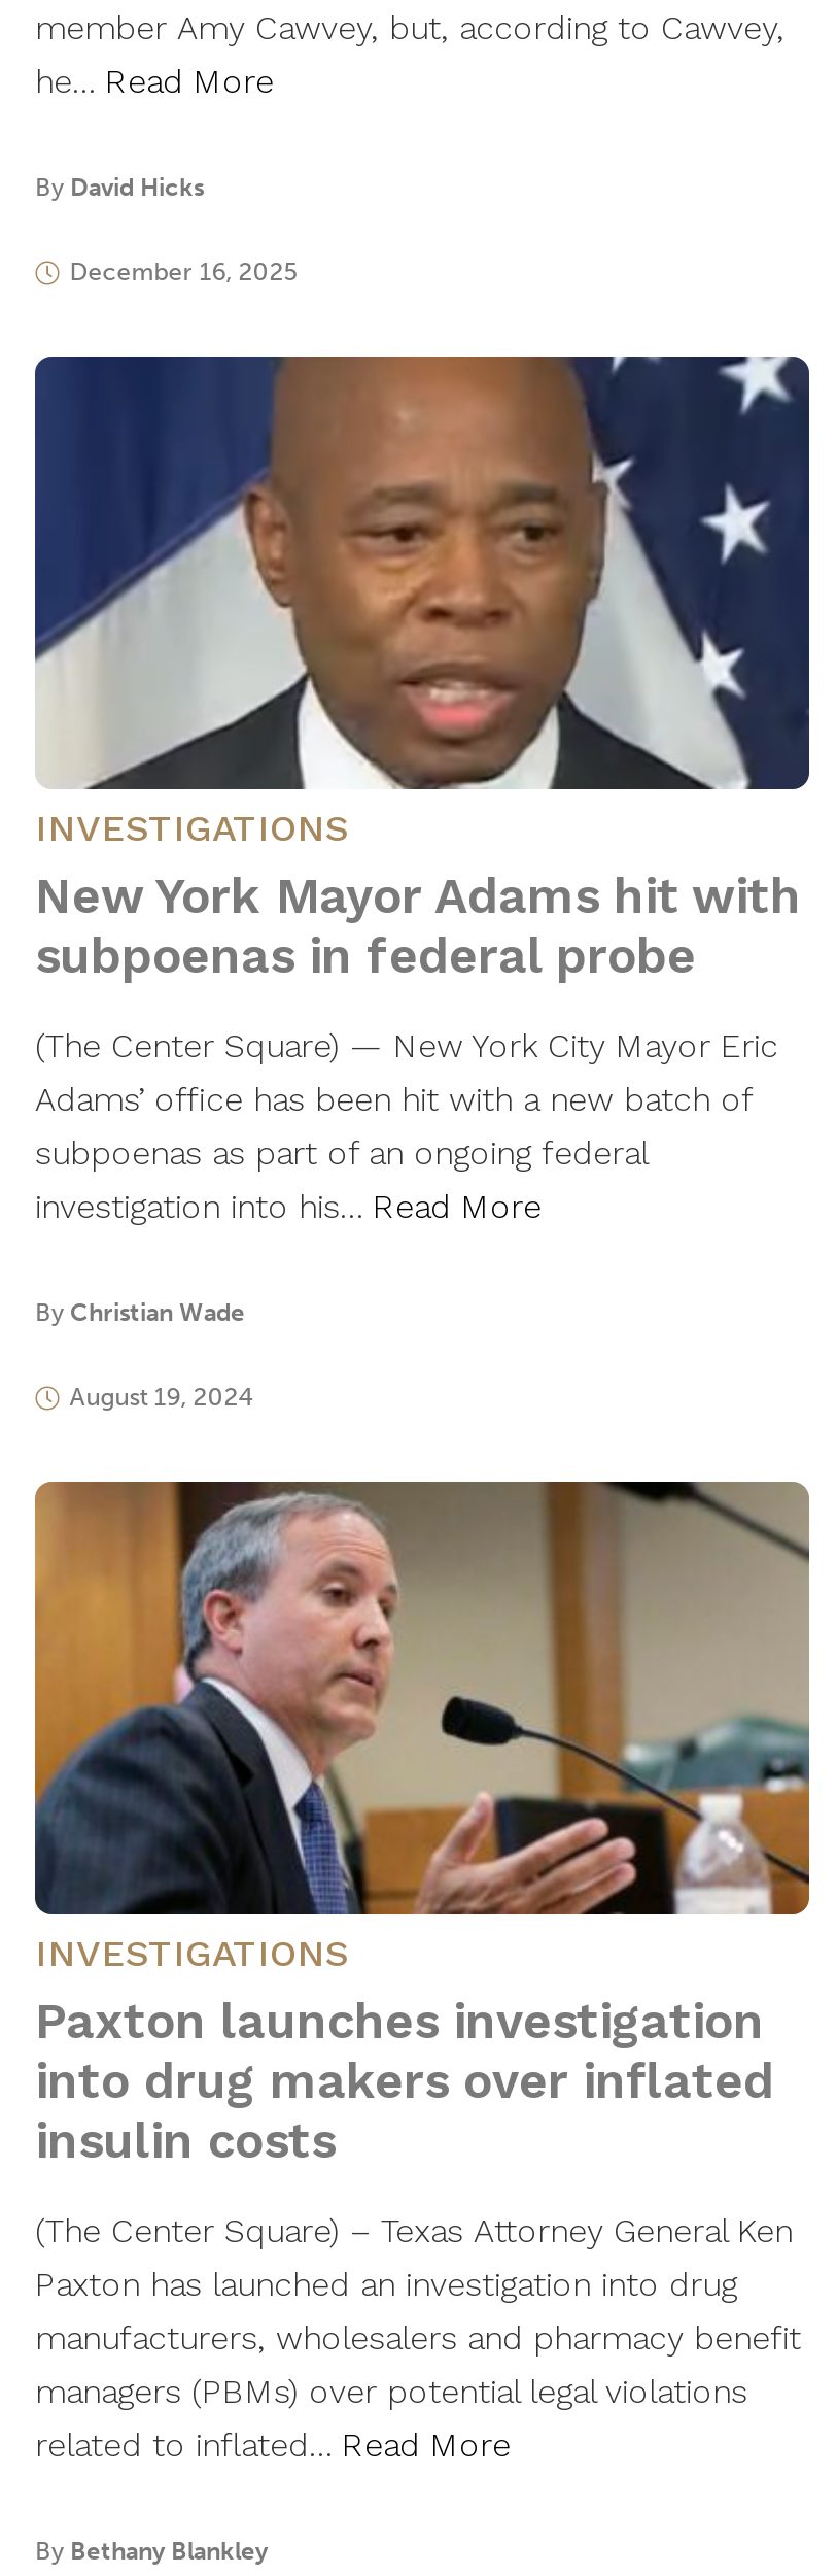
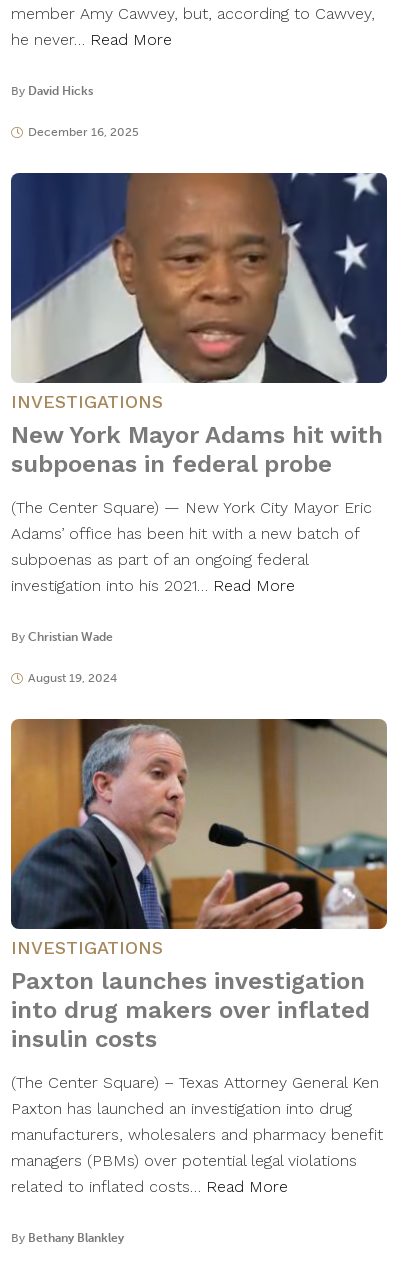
- he… Read More
+ he never… Read More

- investigation into his… Read More
+ investigation into his 2021… Read More

- related to inflated… Read More
+ related to inflated costs… Read More
